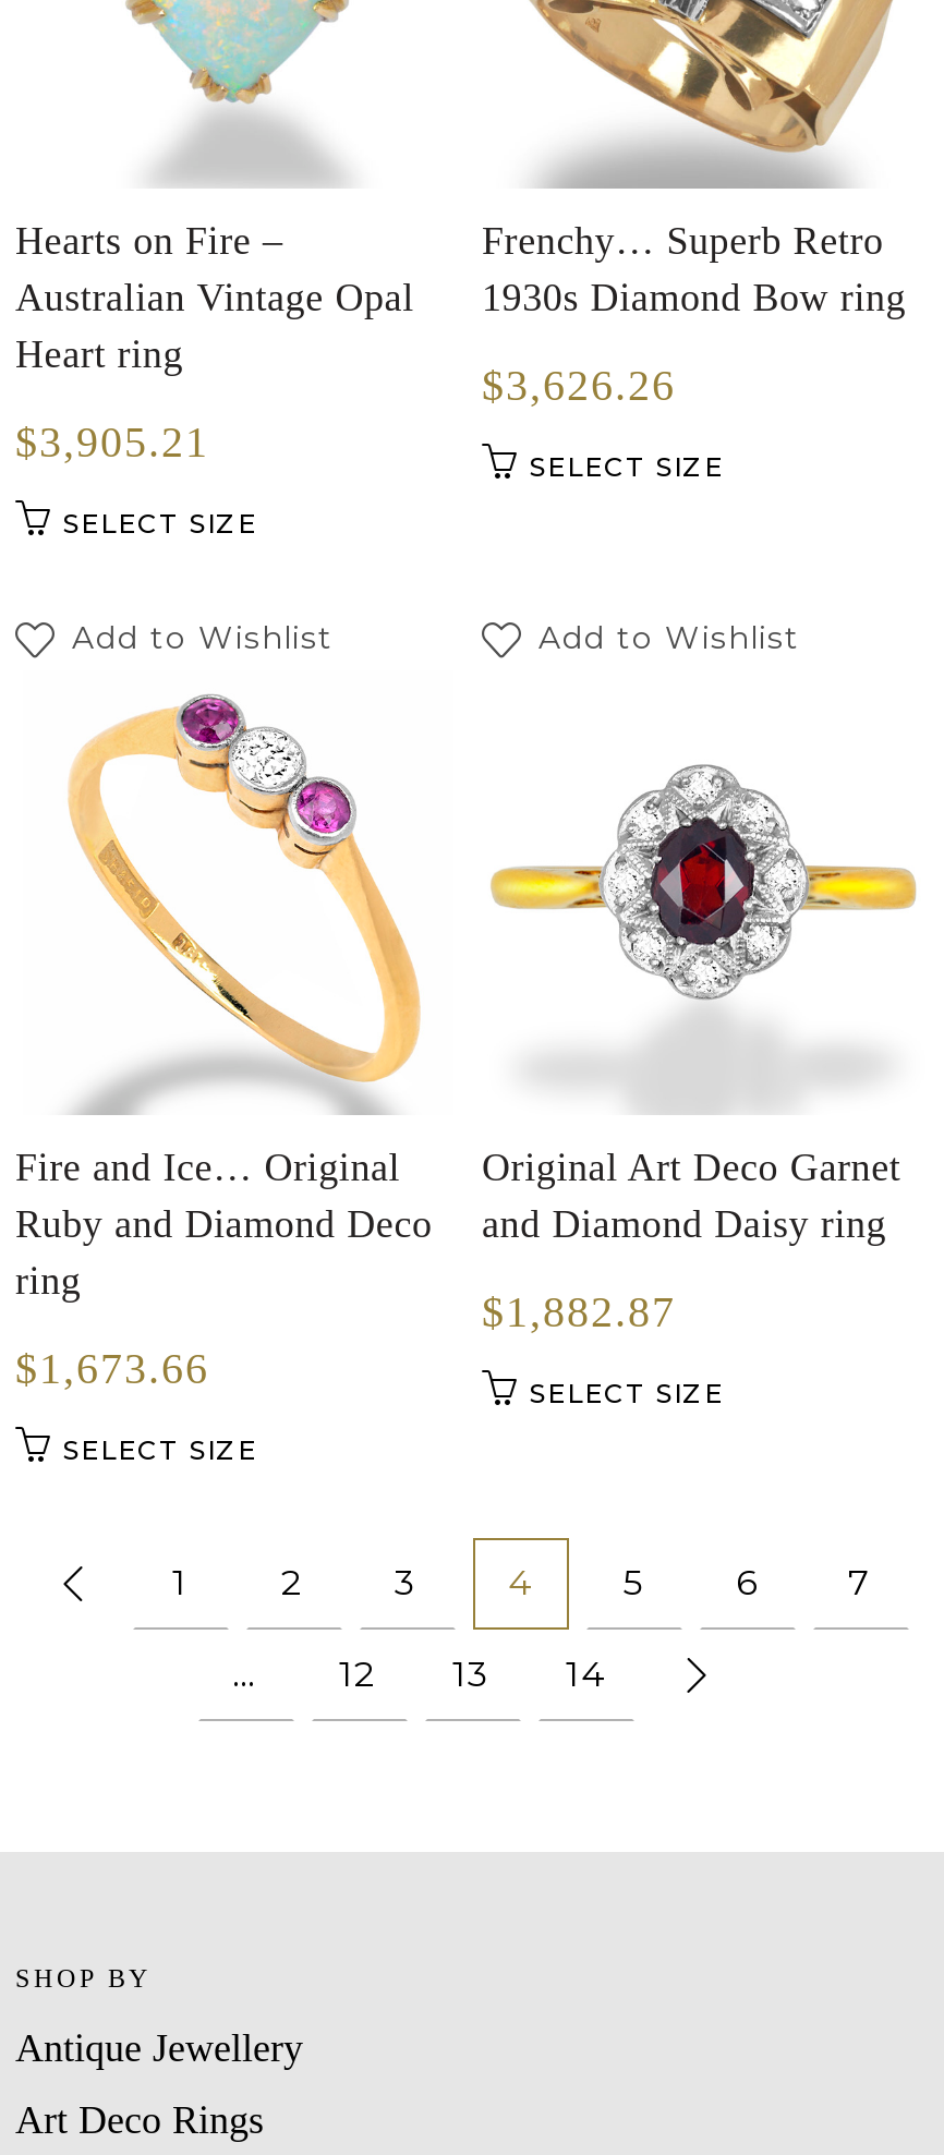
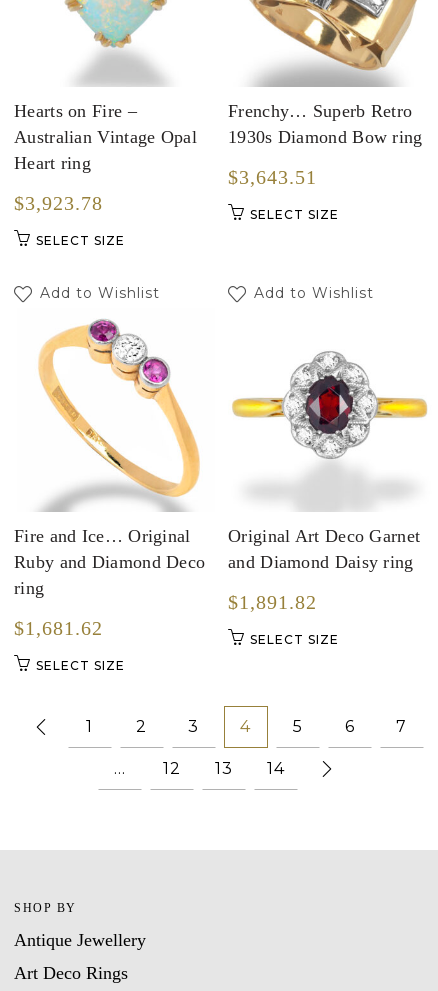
- $3,626.26
+ $3,643.51

- $3,905.21
+ $3,923.78

- $1,882.87
+ $1,891.82

- $1,673.66
+ $1,681.62
